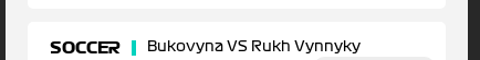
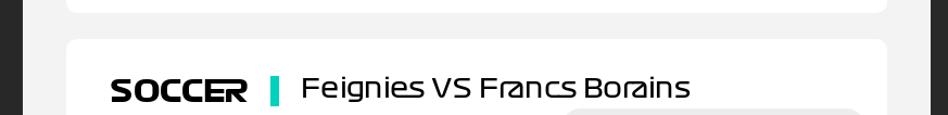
- Bukovyna VS Rukh Vynnyky
+ Feignies VS Francs Borains
